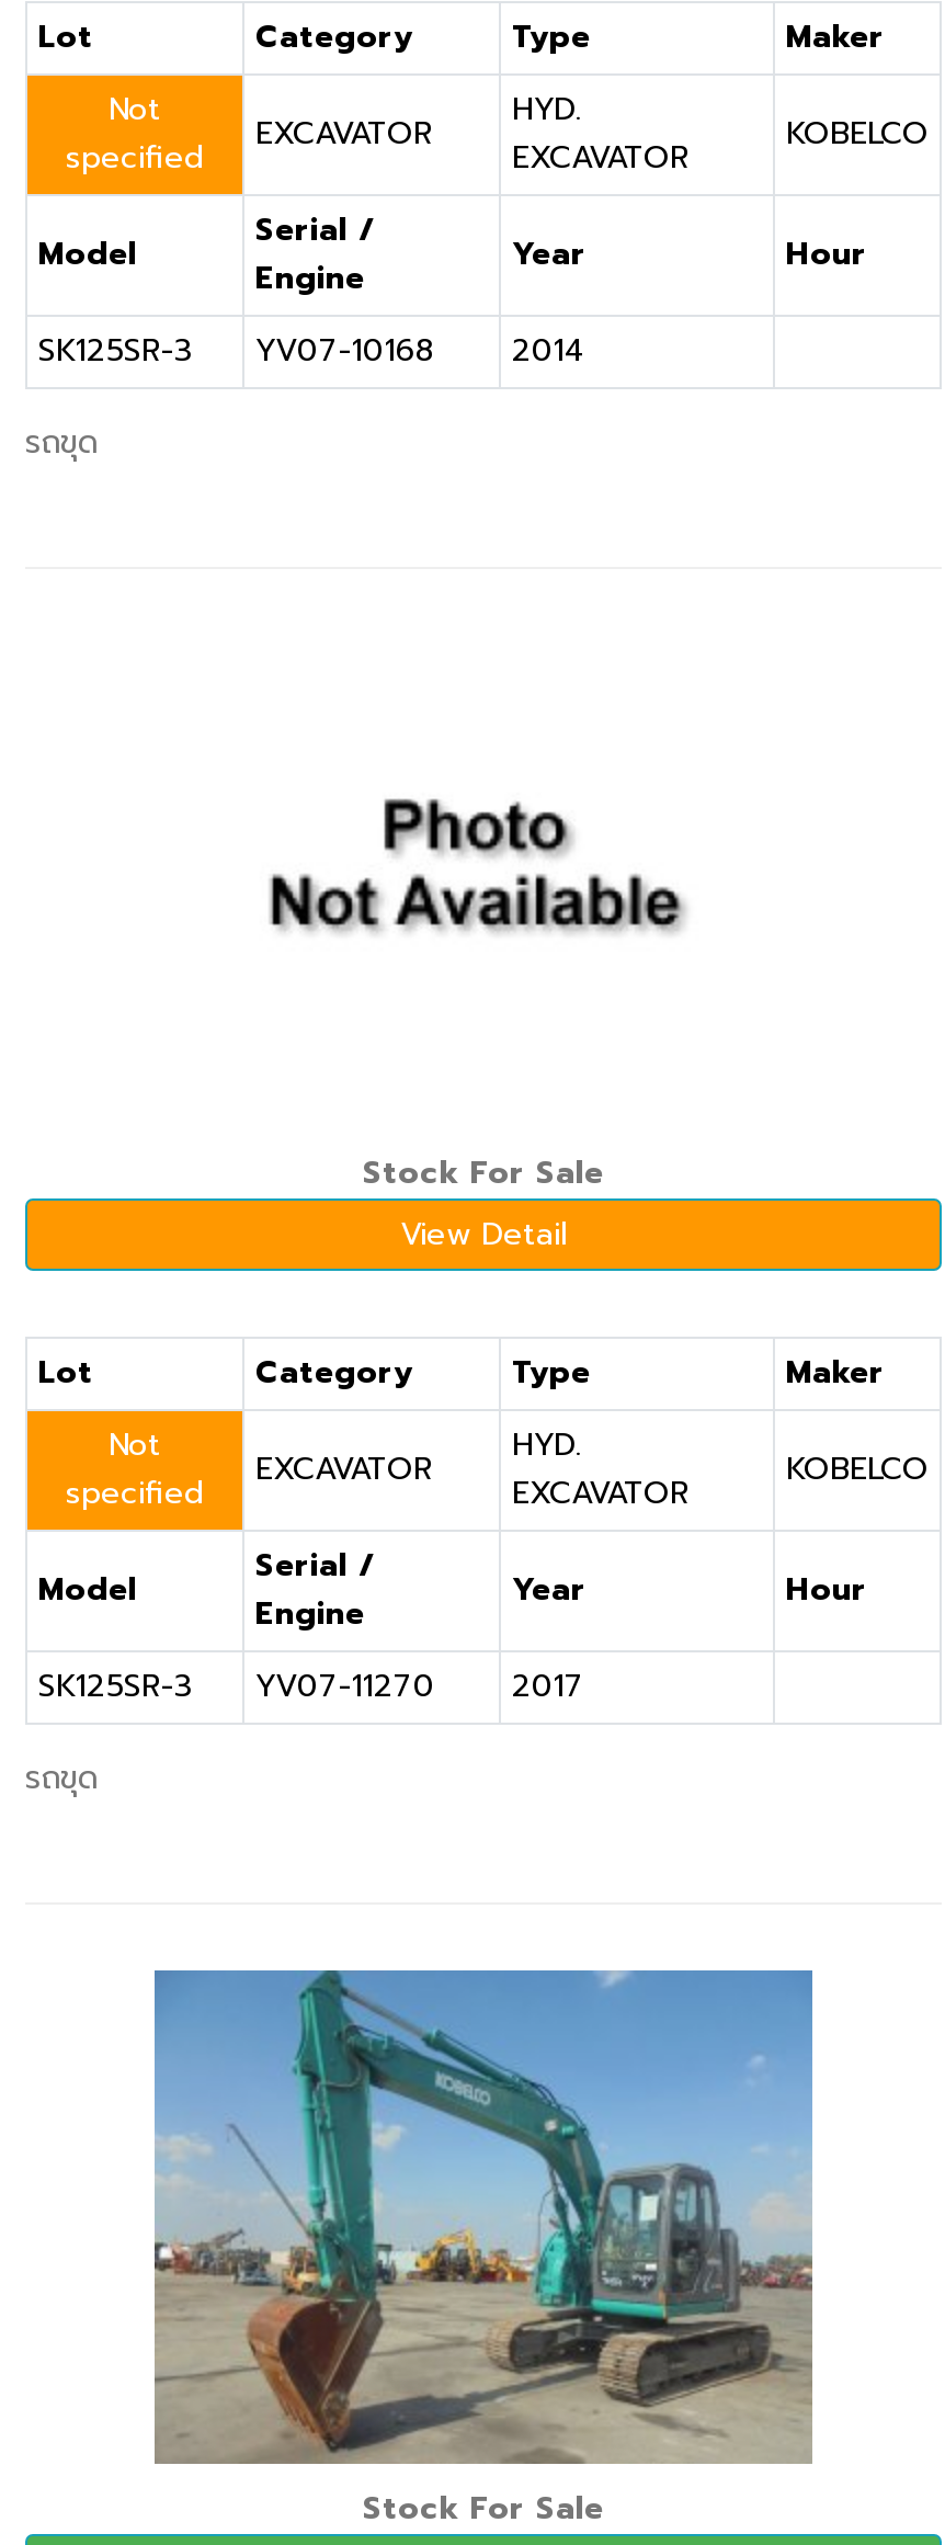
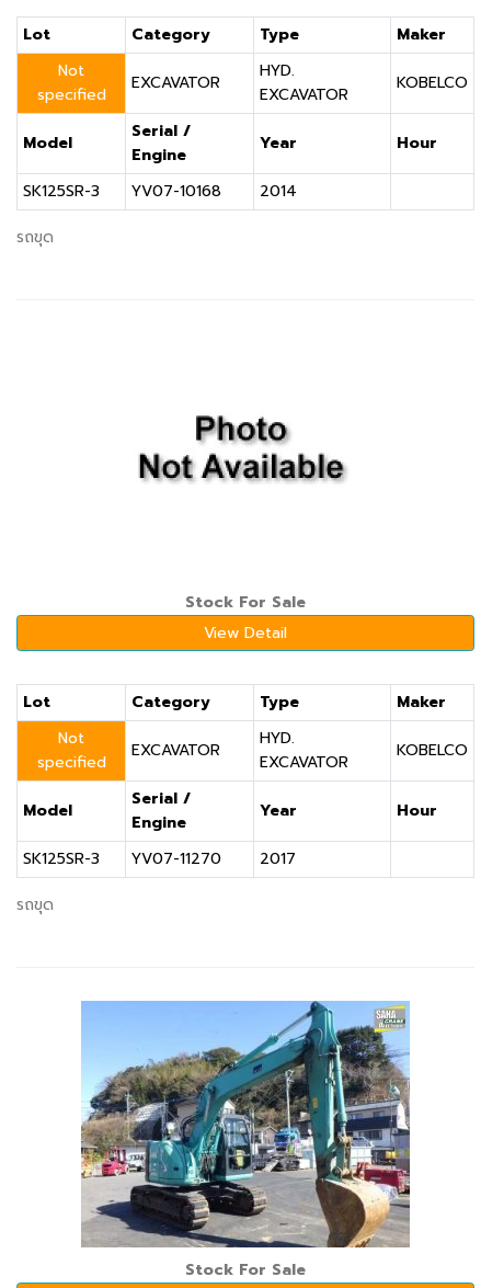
- [image]
+ [image]
